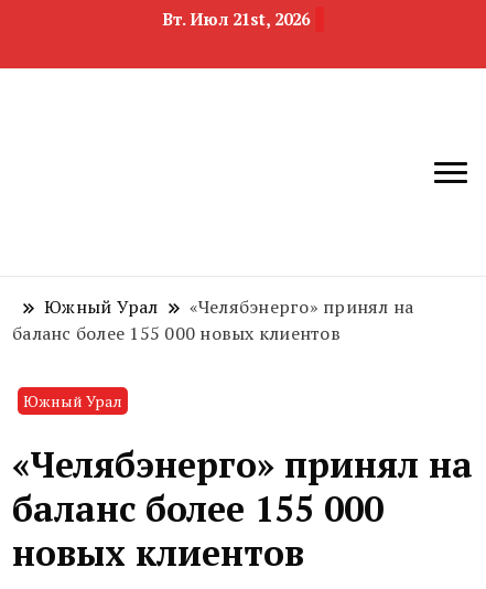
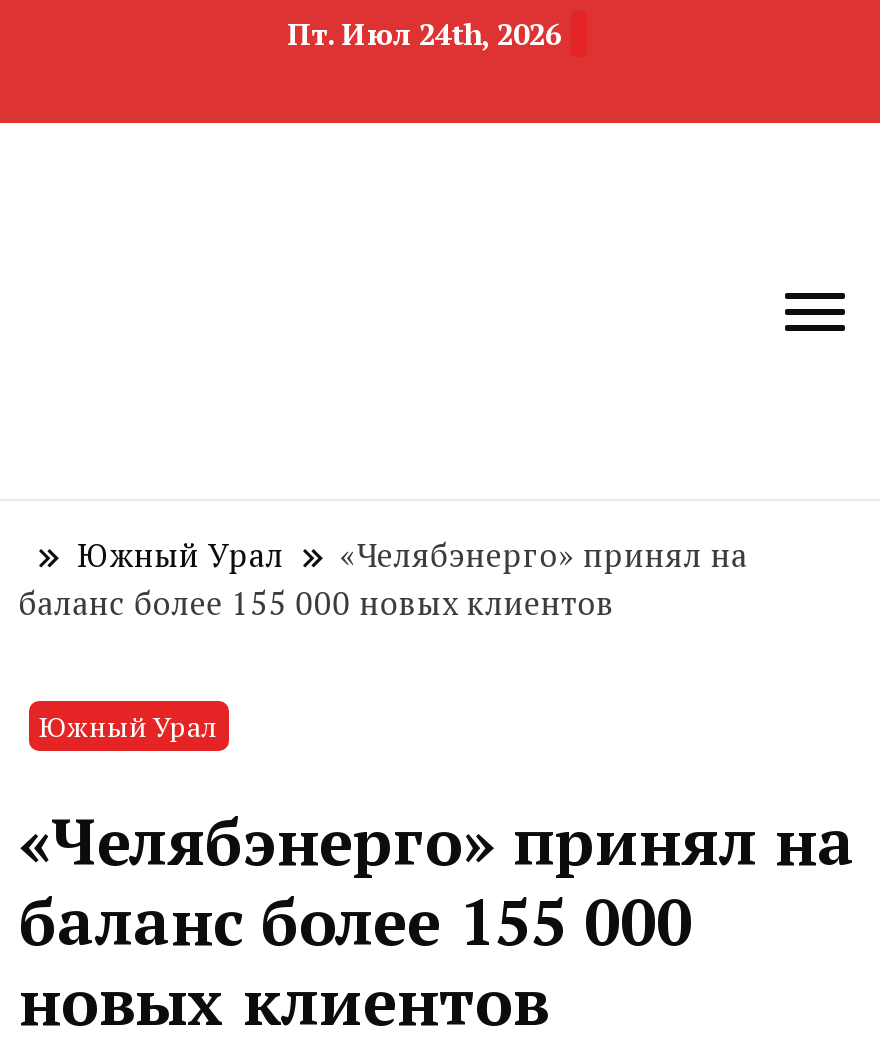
- Вт. Июл 21st, 2026
+ Пт. Июл 24th, 2026
